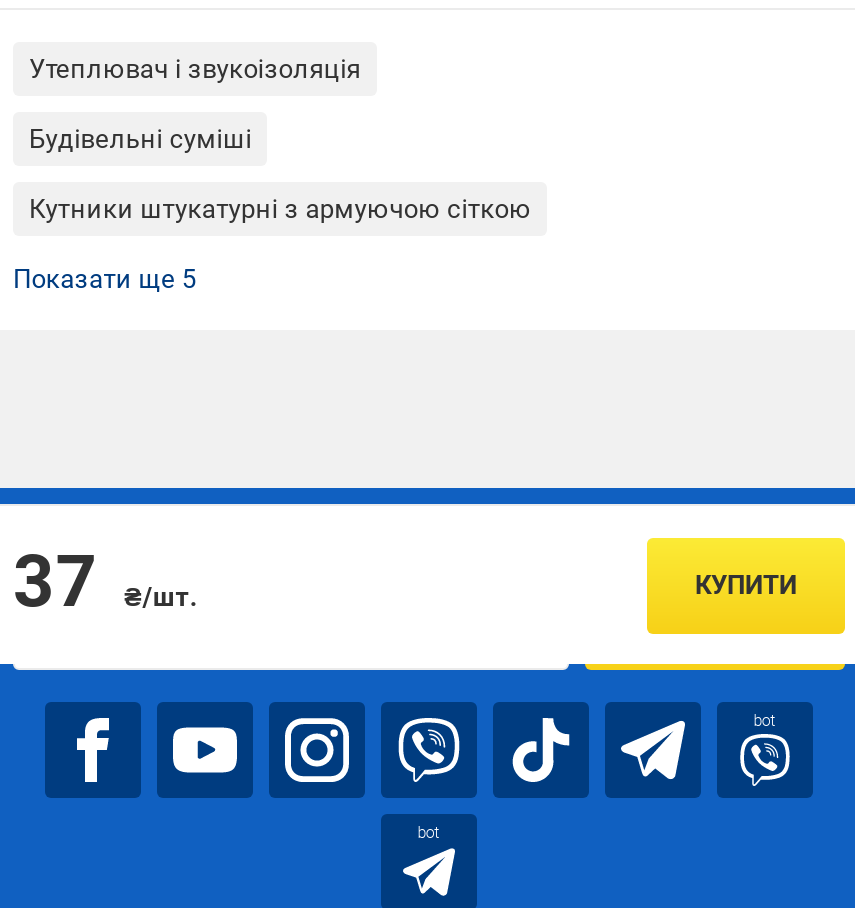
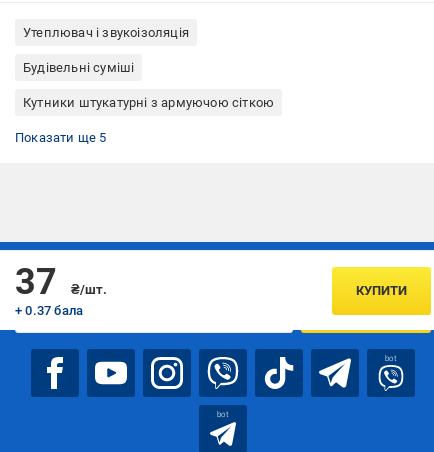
+ + 0.37 бала
